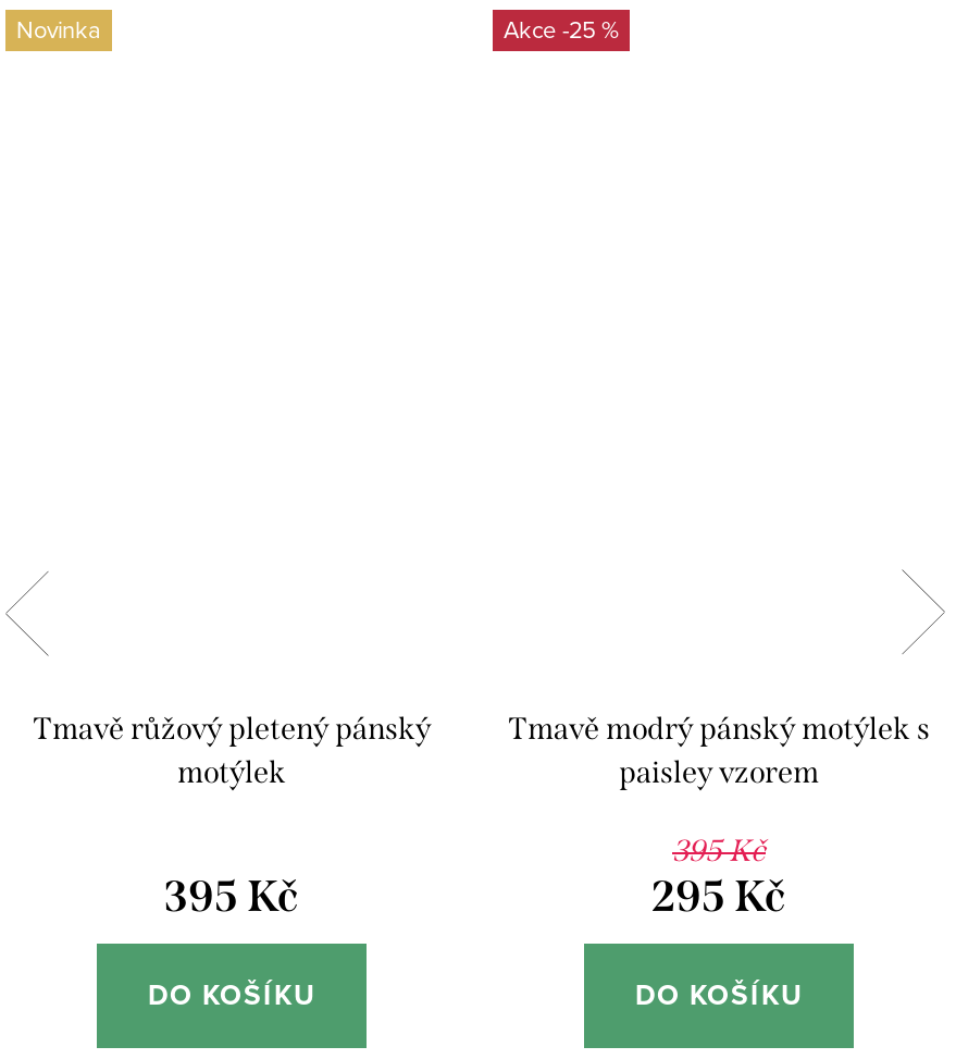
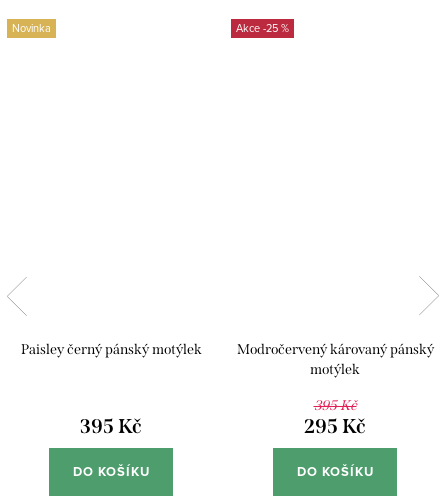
- Tmavě růžový pletený pánský
- motýlek
+ Paisley černý pánský motýlek

- Tmavě modrý pánský motýlek s
- paisley vzorem
+ Modročervený károvaný pánský
+ motýlek
